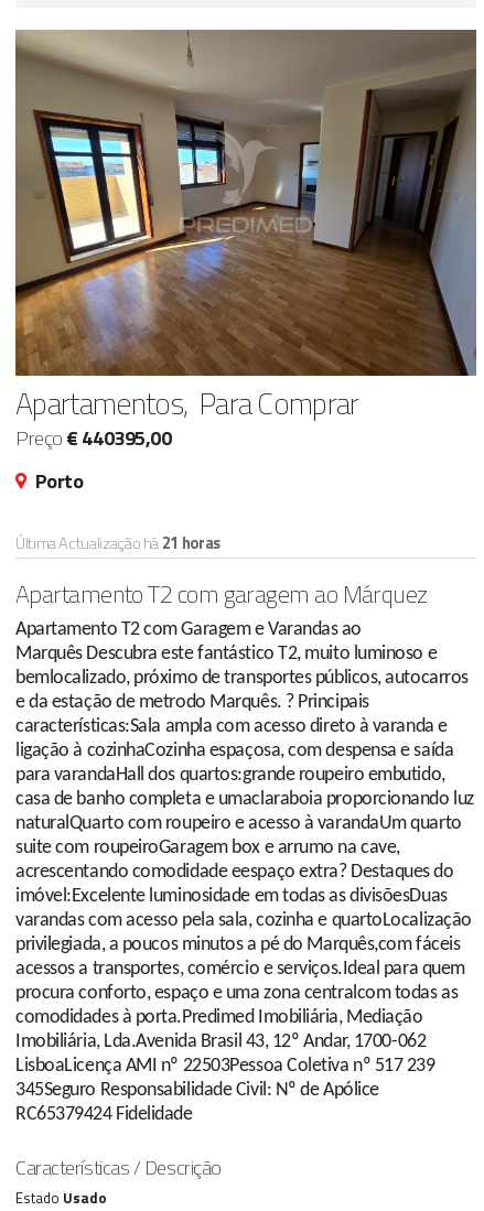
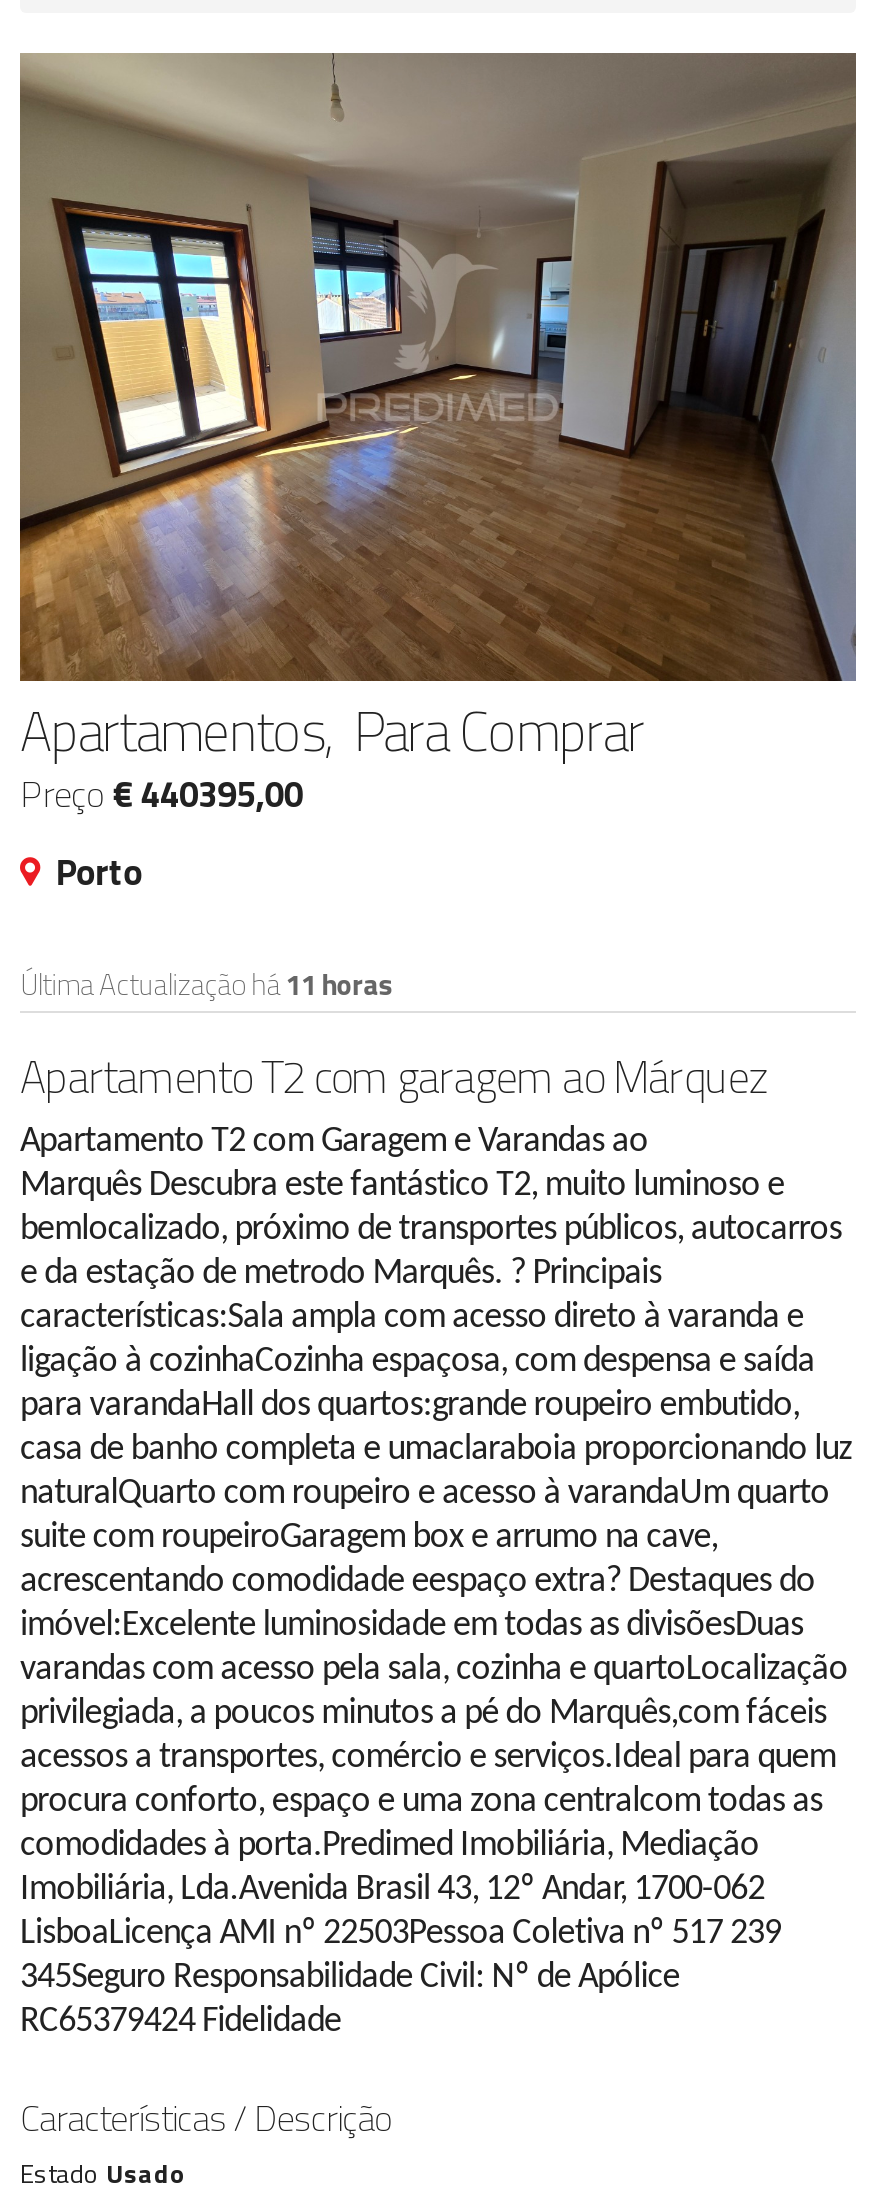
- Última Actualização há21 horas
+ Última Actualização há11 horas
